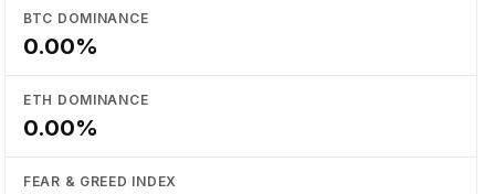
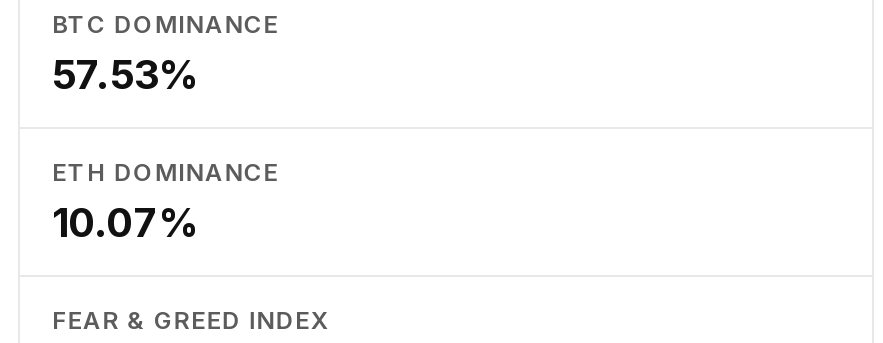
- 0.00%
+ 57.53%

- 0.00%
+ 10.07%
